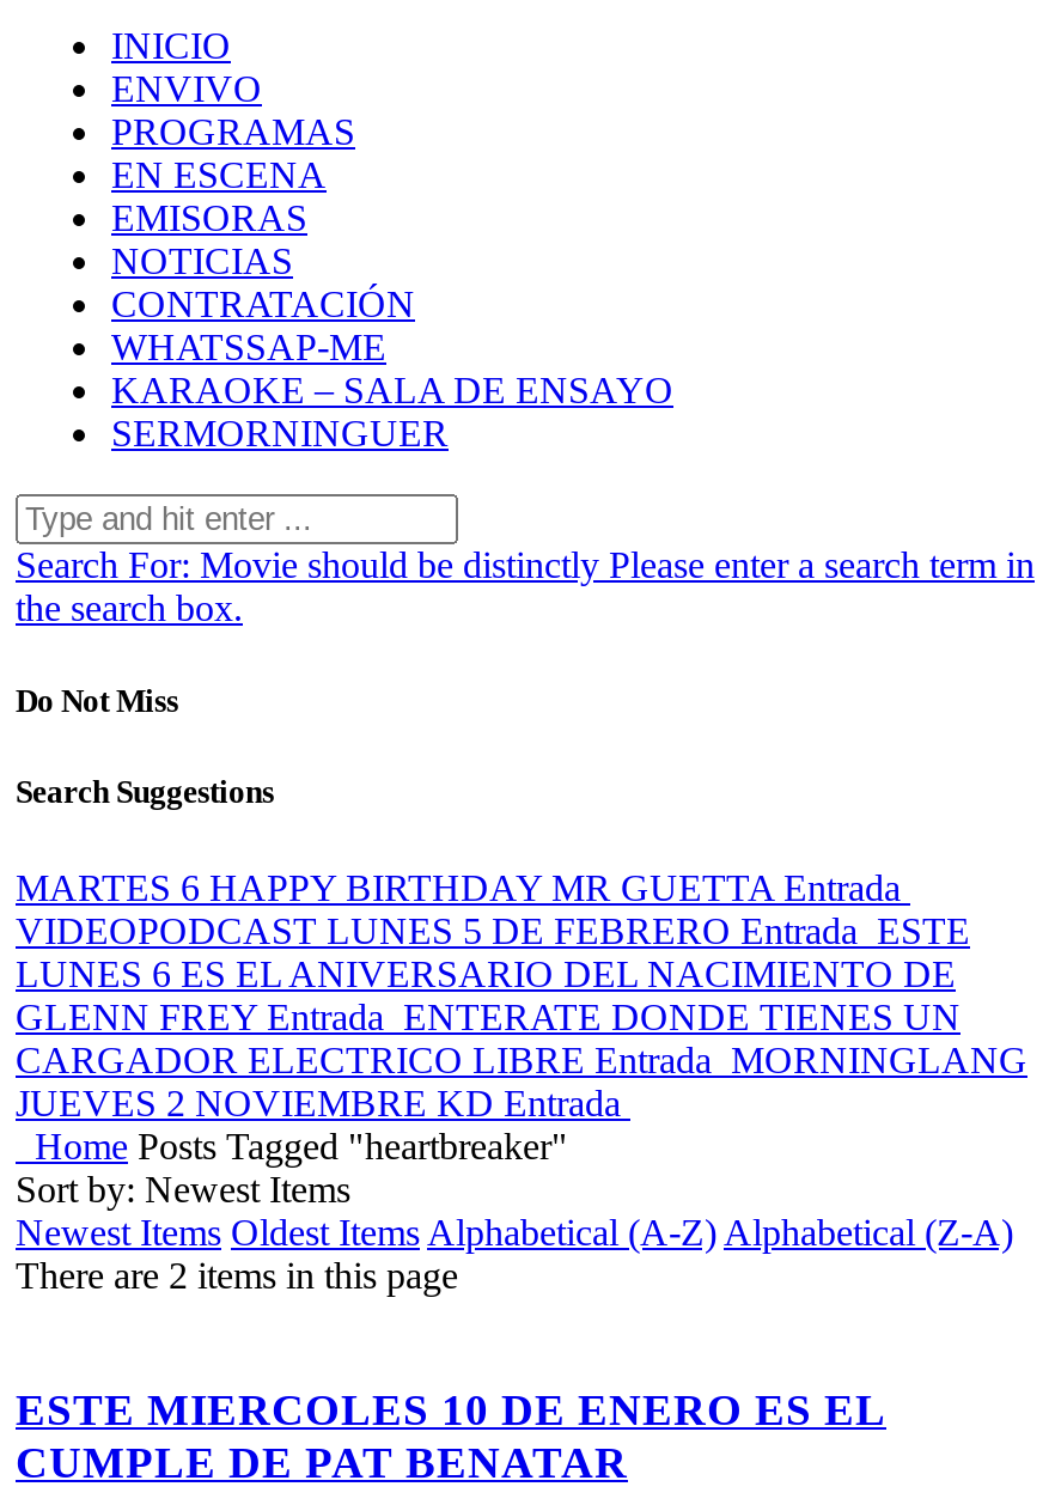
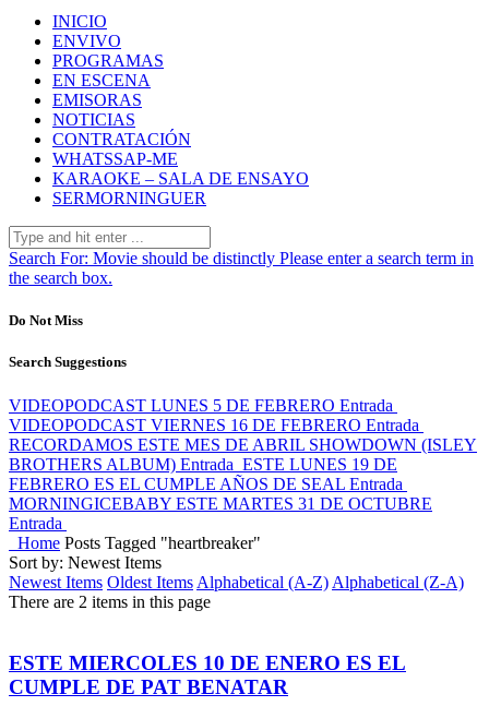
- MARTES 6 HAPPY BIRTHDAY MR GUETTA Entrada
- VIDEOPODCAST LUNES 5 DE FEBRERO Entrada ESTE
- LUNES 6 ES EL ANIVERSARIO DEL NACIMIENTO DE
- GLENN FREY Entrada ENTERATE DONDE TIENES UN
- CARGADOR ELECTRICO LIBRE Entrada MORNINGLANG
- JUEVES 2 NOVIEMBRE KD Entrada
+ VIDEOPODCAST LUNES 5 DE FEBRERO Entrada
+ VIDEOPODCAST VIERNES 16 DE FEBRERO Entrada
+ RECORDAMOS ESTE MES DE ABRIL SHOWDOWN (ISLEY
+ BROTHERS ALBUM) Entrada ESTE LUNES 19 DE
+ FEBRERO ES EL CUMPLE AÑOS DE SEAL Entrada
+ MORNINGICEBABY ESTE MARTES 31 DE OCTUBRE
+ Entrada
